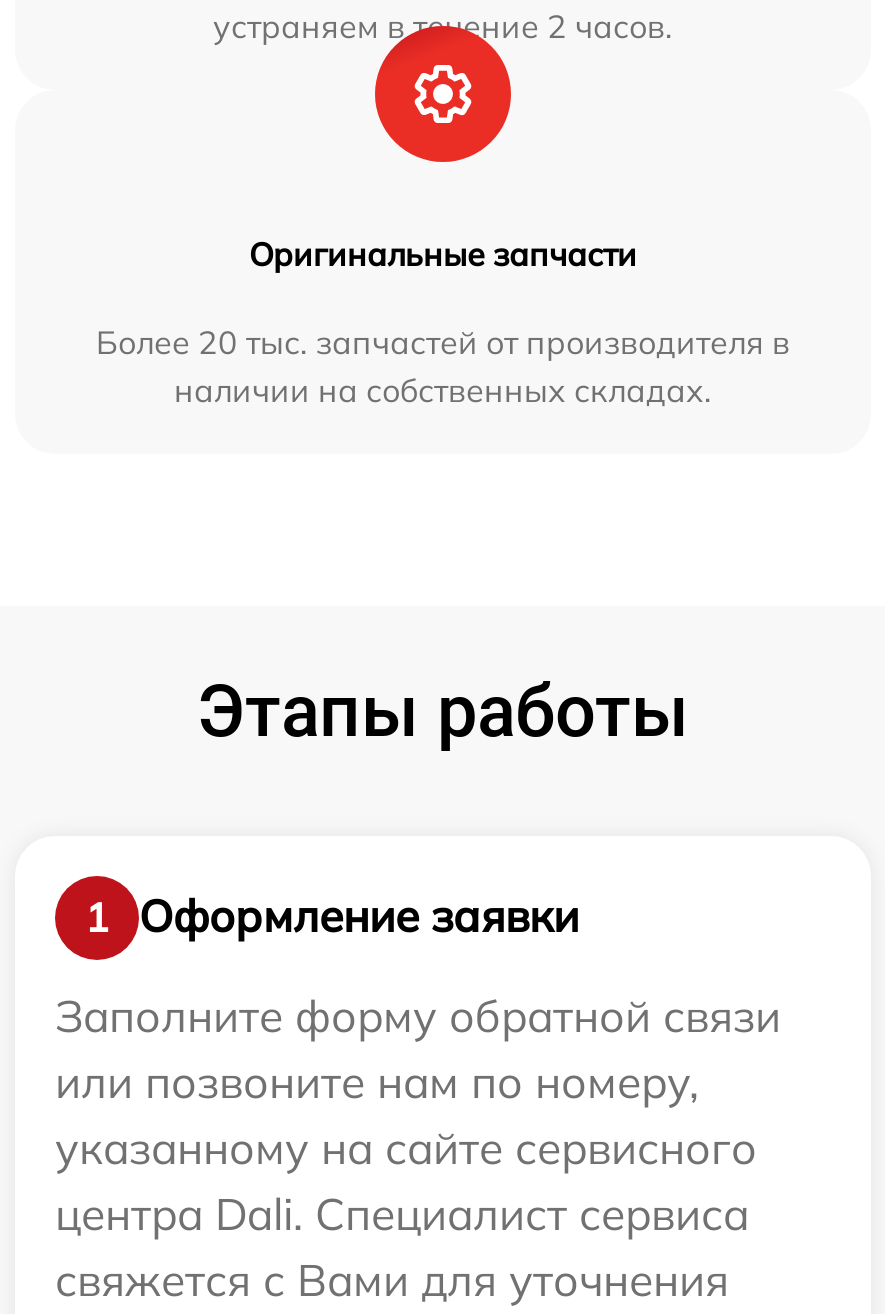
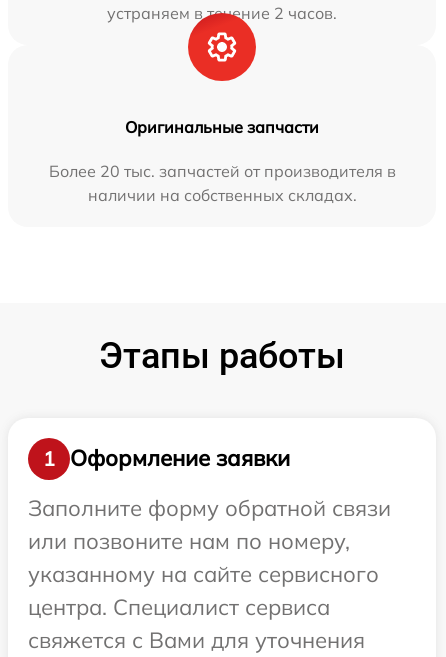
- центра Dali. Специалист сервиса
+ центра. Специалист сервиса
